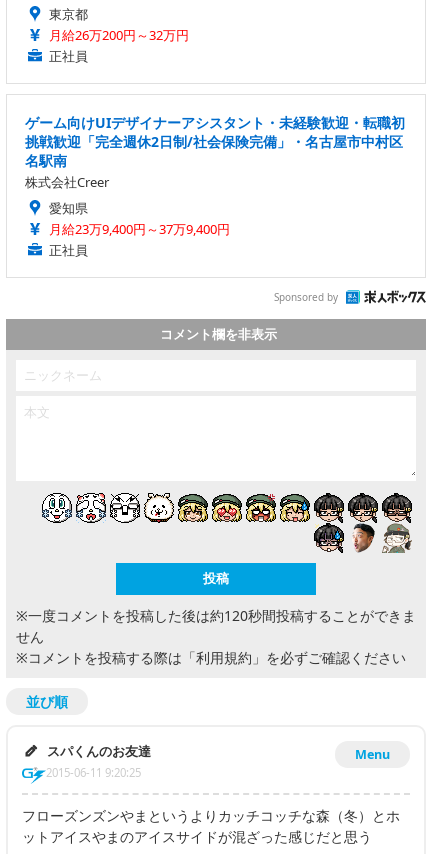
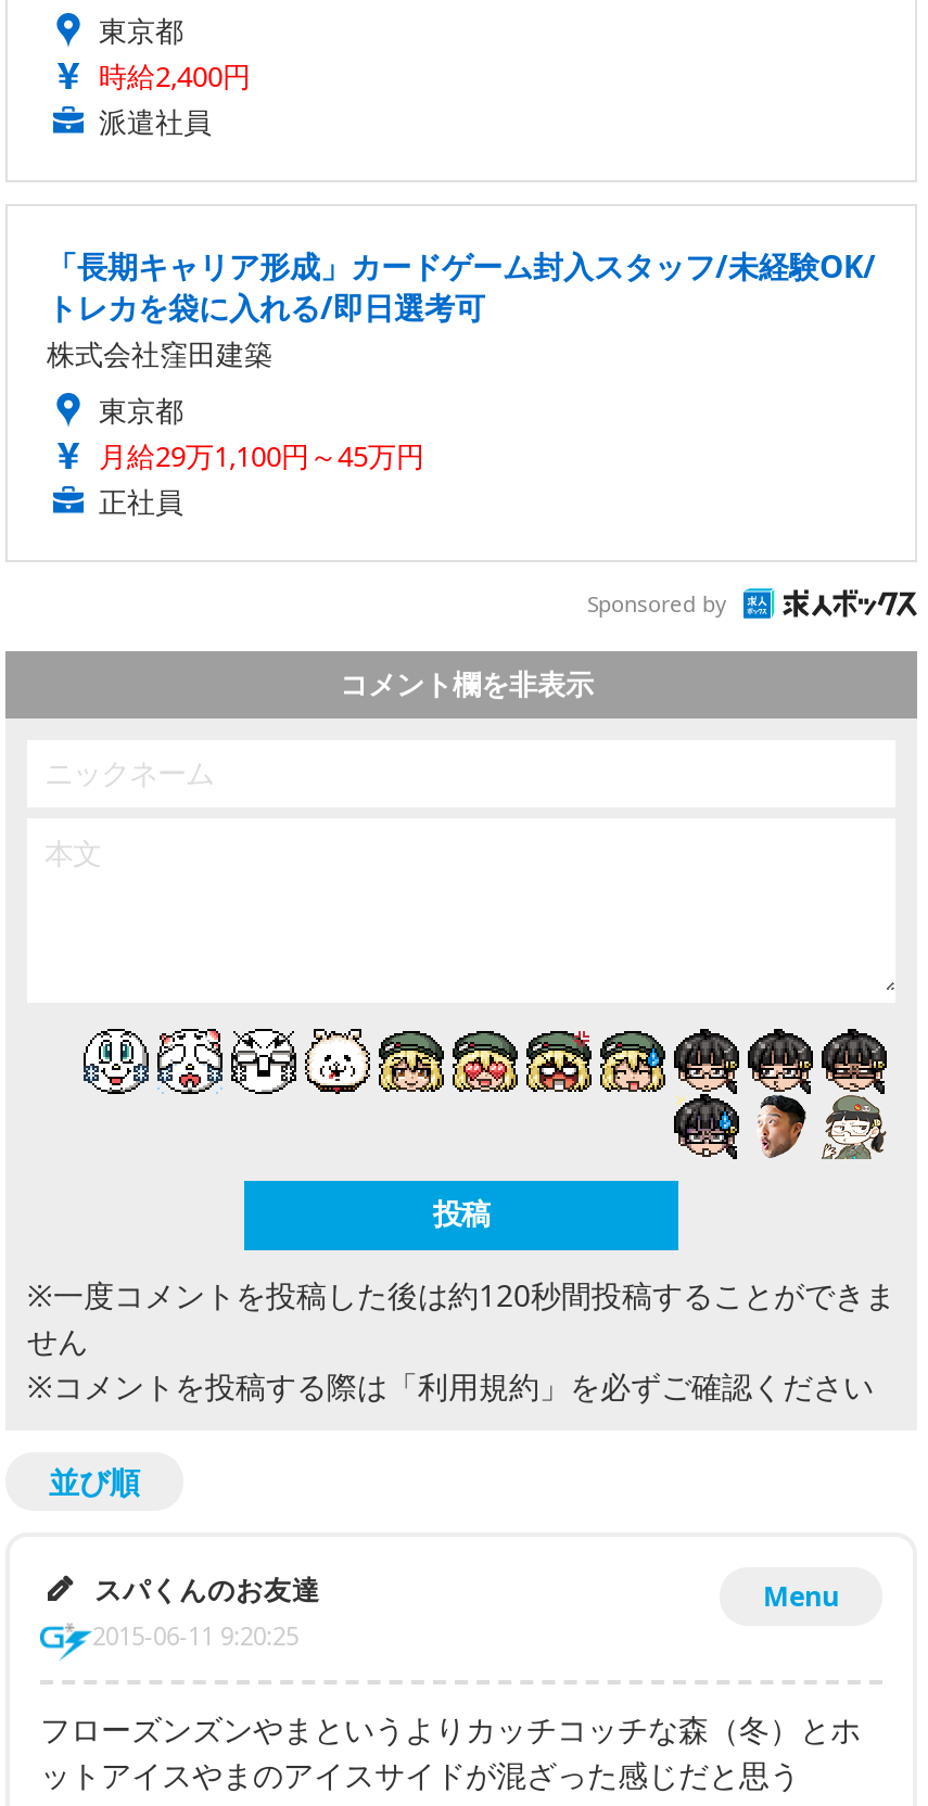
- 月給26万200円～32万円
- 正社員
+ 時給2,400円
+ 派遣社員

- ゲーム向けUIデザイナーアシスタント・未経験歓迎・転職初
- 挑戦歓迎「完全週休2日制/社会保険完備」・名古屋市中村区
- 名駅南
- 株式会社Creer
- 愛知県
- 月給23万9,400円～37万9,400円
+ 「長期キャリア形成」カードゲーム封入スタッフ/未経験OK/
+ トレカを袋に入れる/即日選考可
+ 株式会社窪田建築
+ 東京都
+ 月給29万1,100円～45万円
